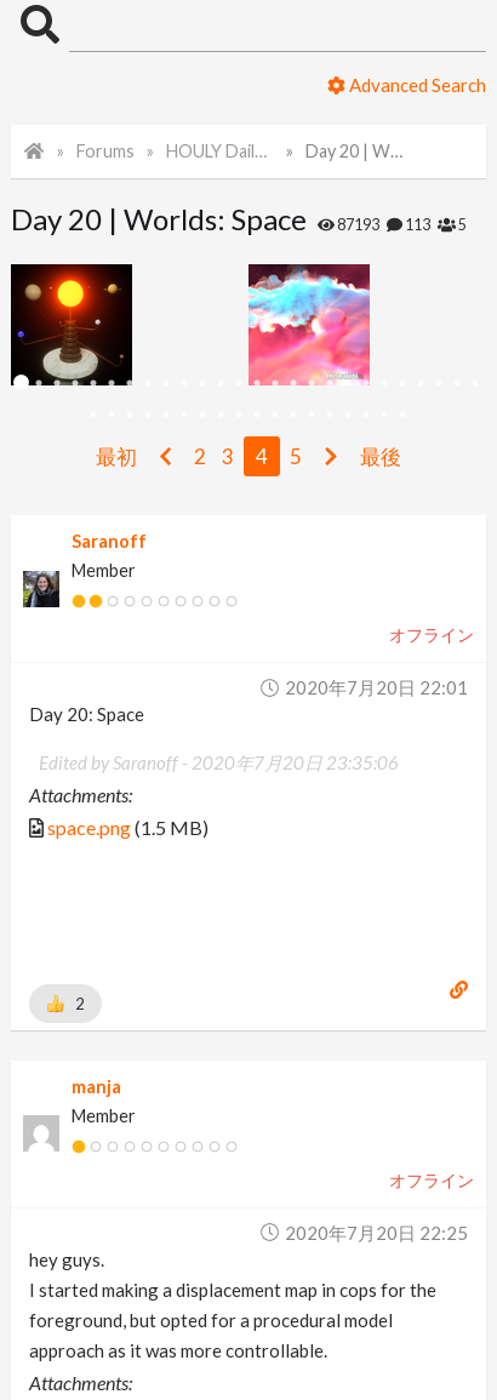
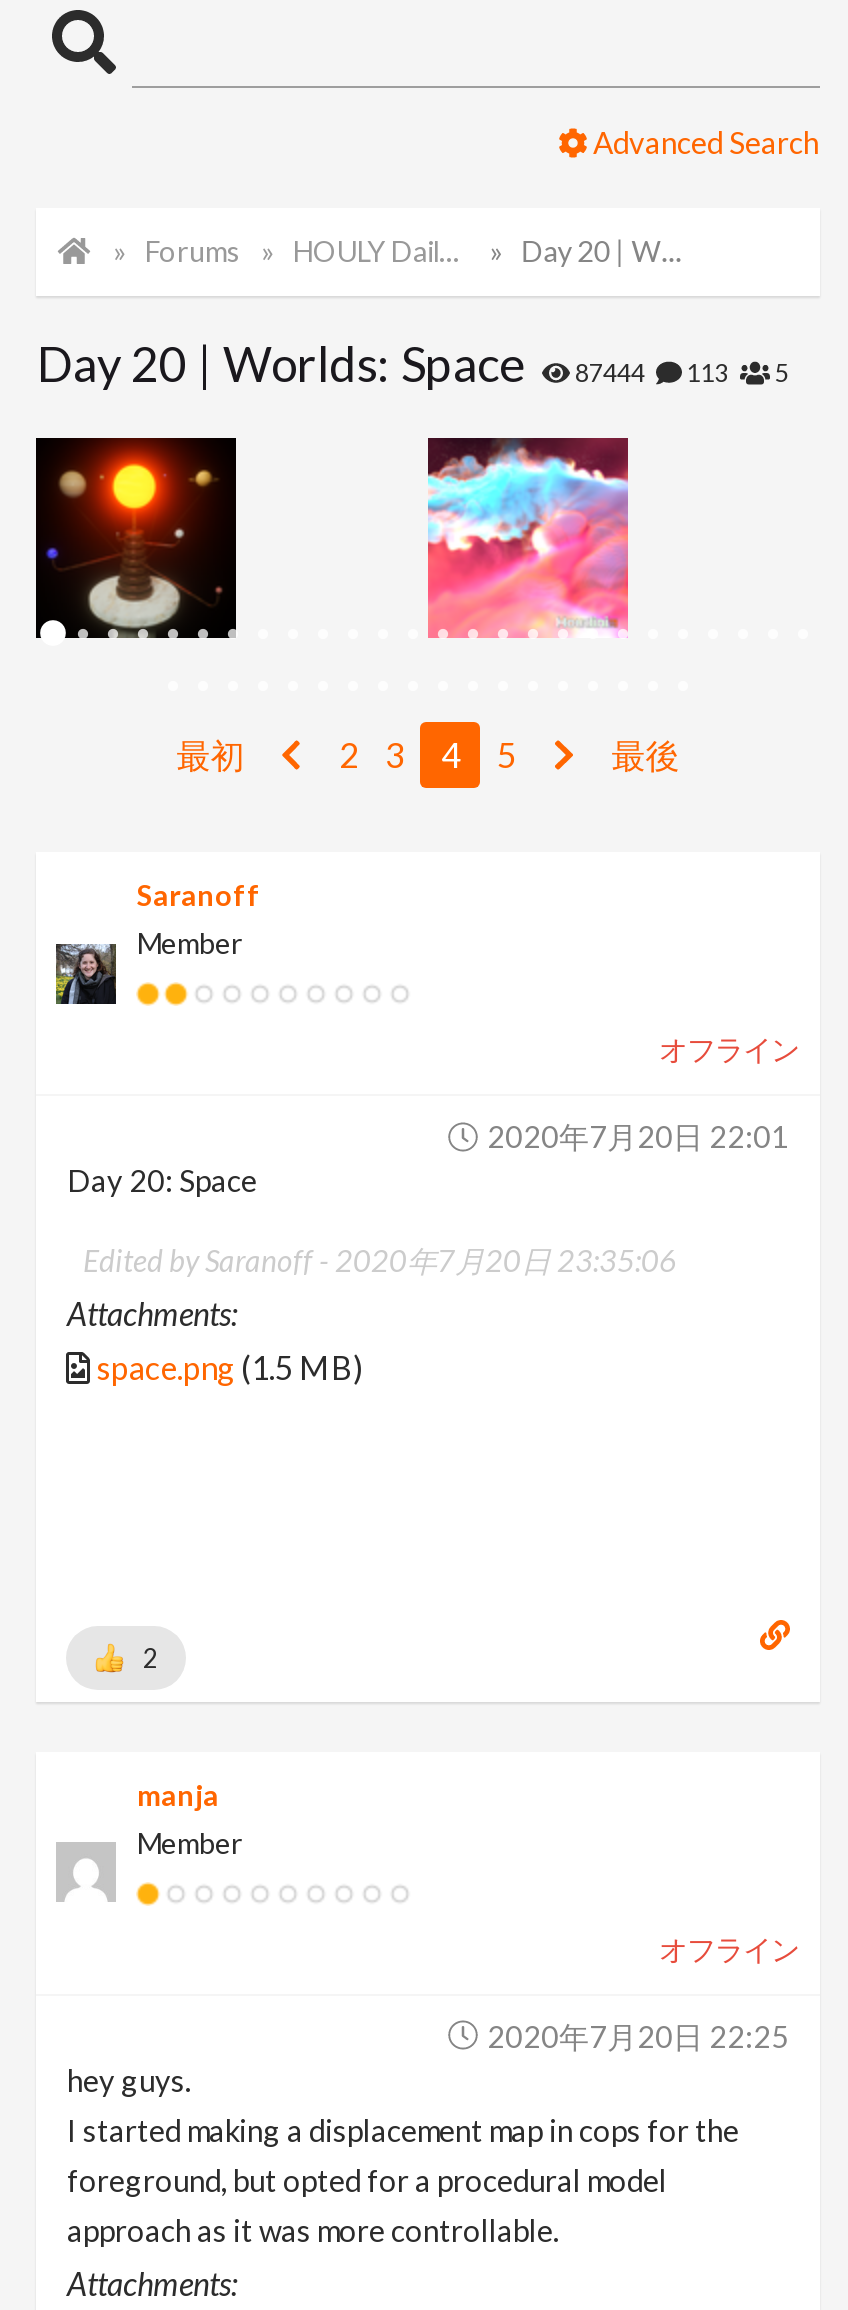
- 87193
+ 87444
